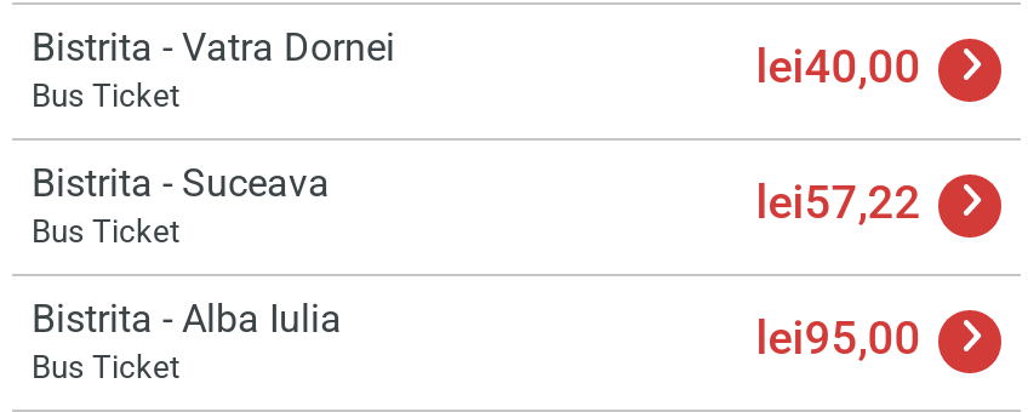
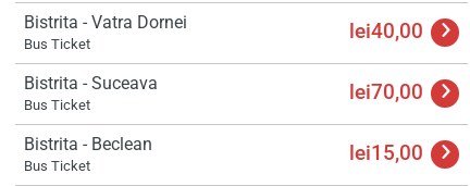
- lei57,22
+ lei70,00

- Bistrita - Alba Iulia
+ Bistrita - Beclean

- lei95,00
+ lei15,00
